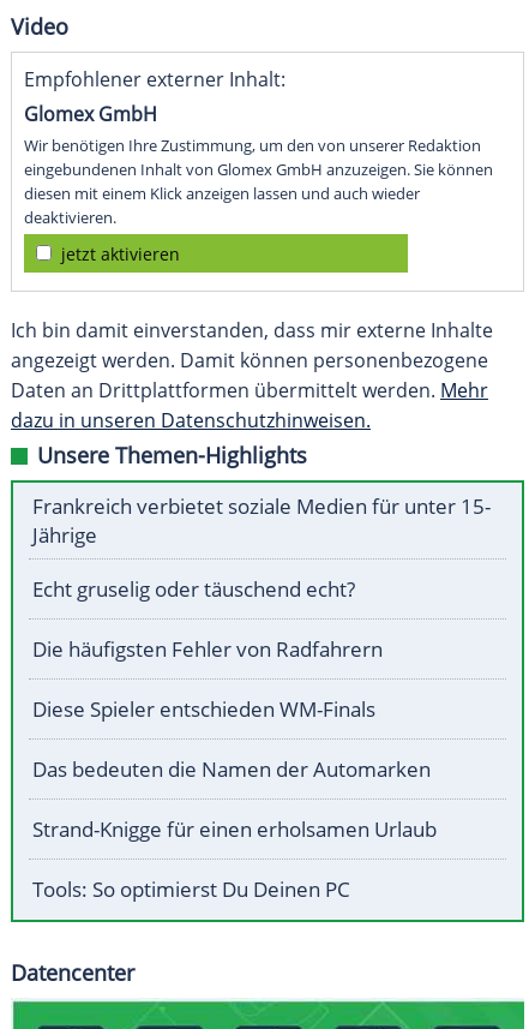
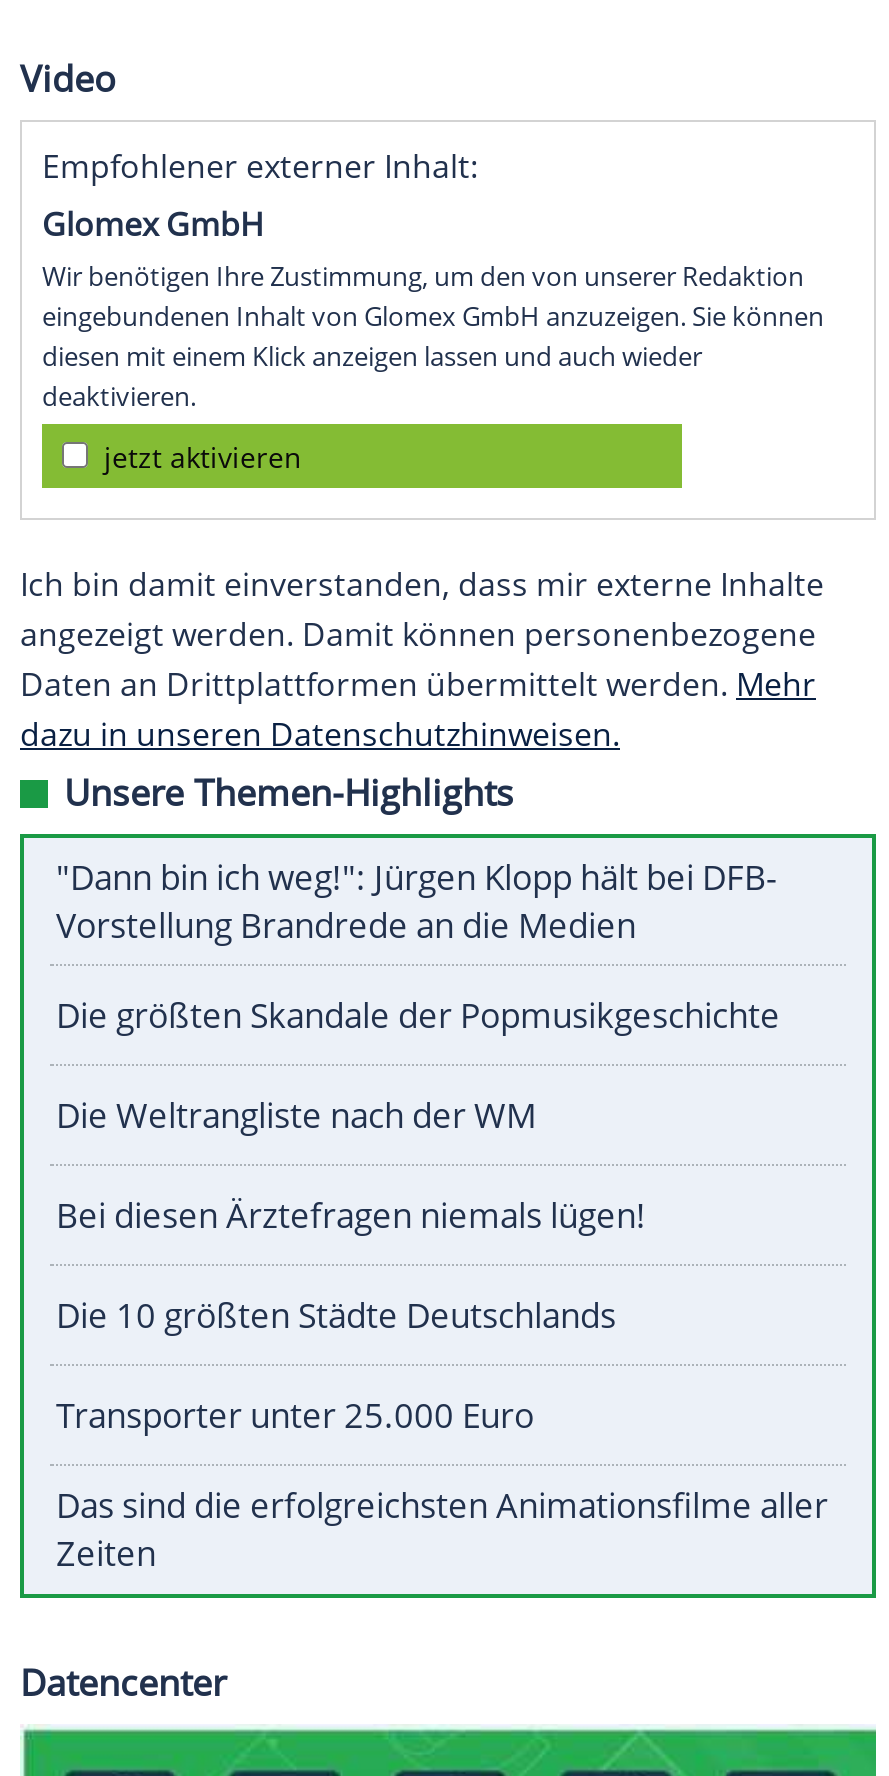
- Frankreich verbietet soziale Medien für unter 15-
- Jährige
+ "Dann bin ich weg!": Jürgen Klopp hält bei DFB-
+ Vorstellung Brandrede an die Medien

- Echt gruselig oder täuschend echt?
+ Die größten Skandale der Popmusikgeschichte

- Die häufigsten Fehler von Radfahrern
+ Die Weltrangliste nach der WM

- Diese Spieler entschieden WM-Finals
+ Bei diesen Ärztefragen niemals lügen!

- Das bedeuten die Namen der Automarken
+ Die 10 größten Städte Deutschlands

- Strand-Knigge für einen erholsamen Urlaub
+ Transporter unter 25.000 Euro

- Tools: So optimierst Du Deinen PC
+ Das sind die erfolgreichsten Animationsfilme aller
+ Zeiten
